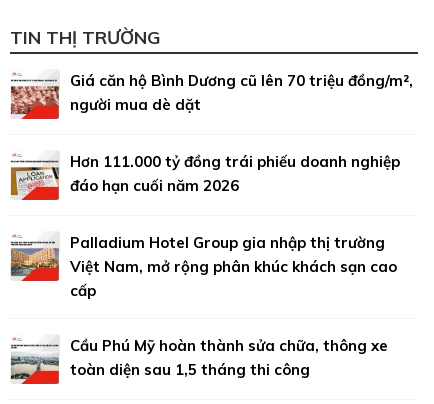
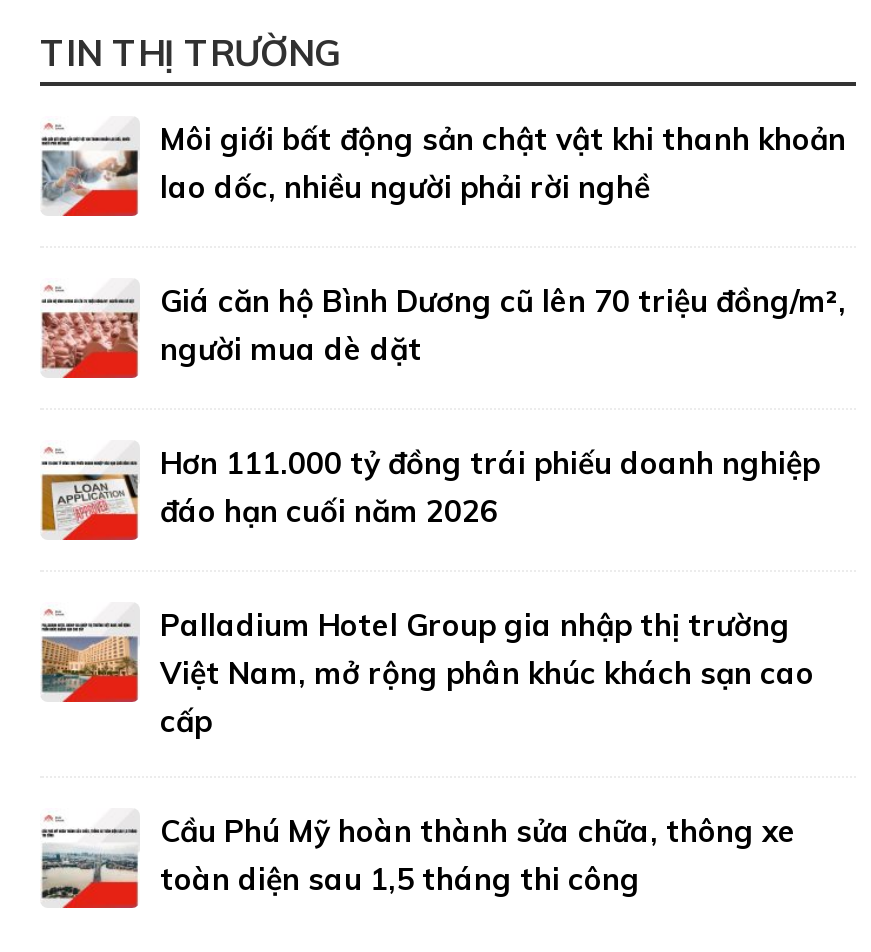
+ [image]
+ Môi giới bất động sản chật vật khi thanh khoản
+ lao dốc, nhiều người phải rời nghề
